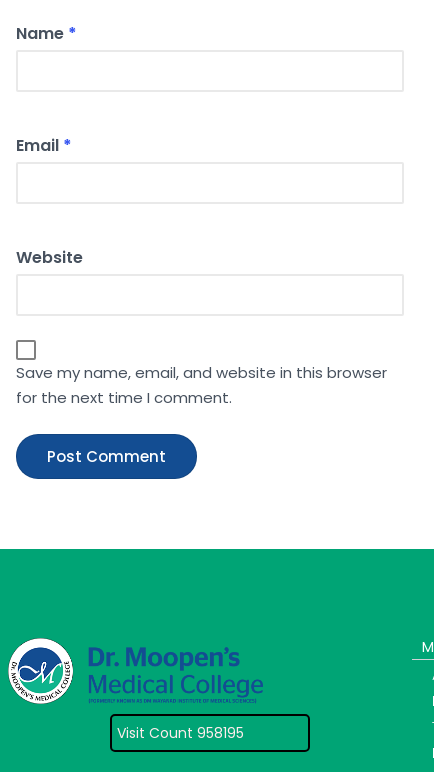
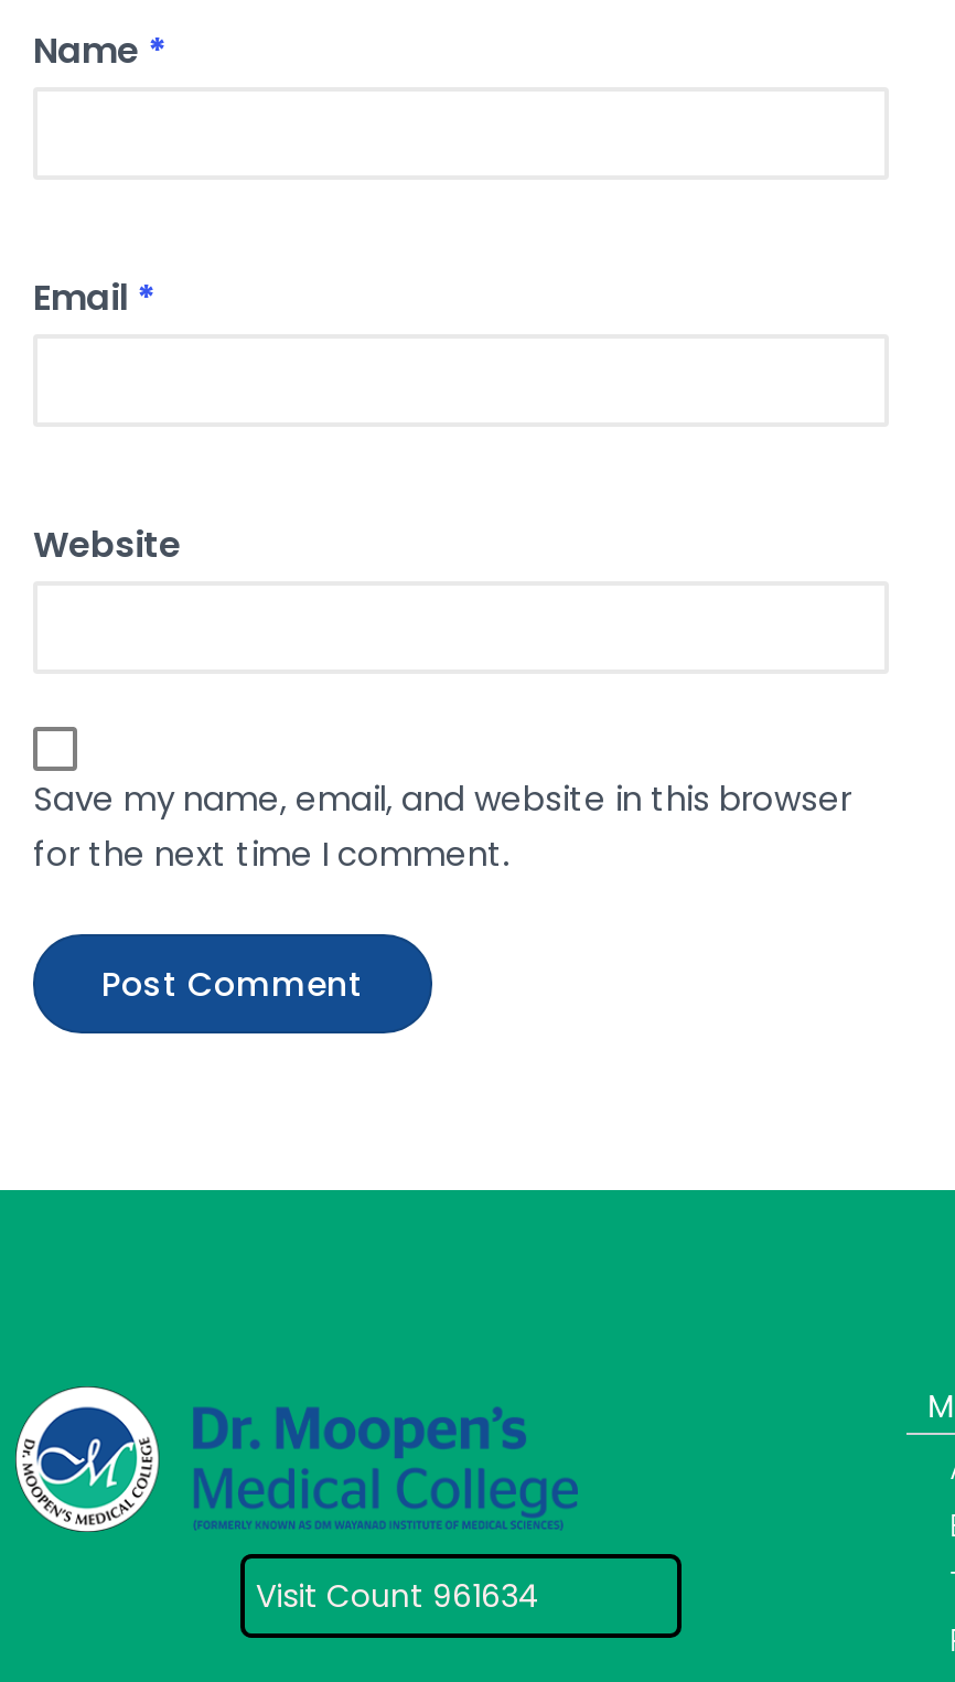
- Visit Count 958195
+ Visit Count 961634
